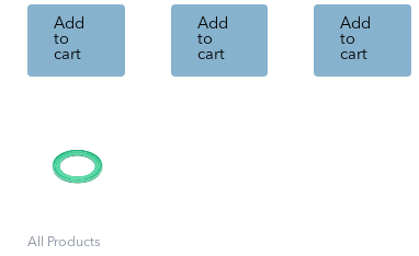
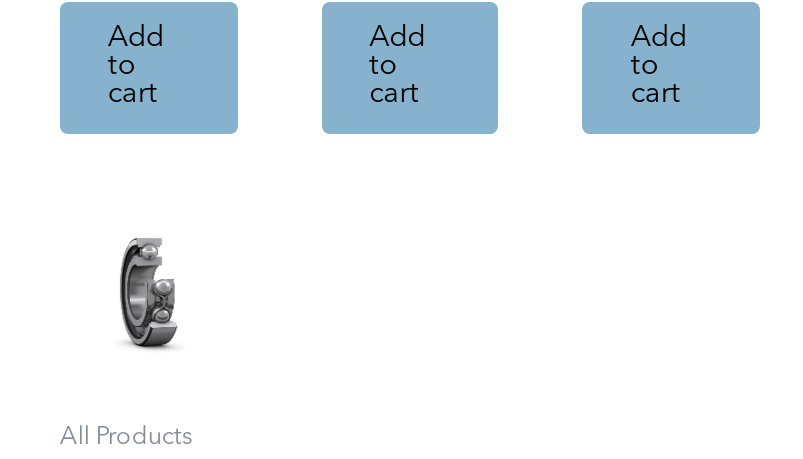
- [image]
+ [image]
